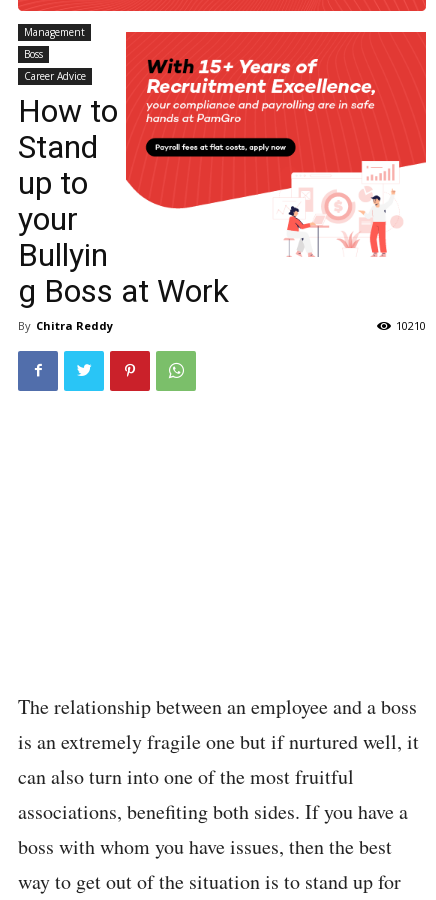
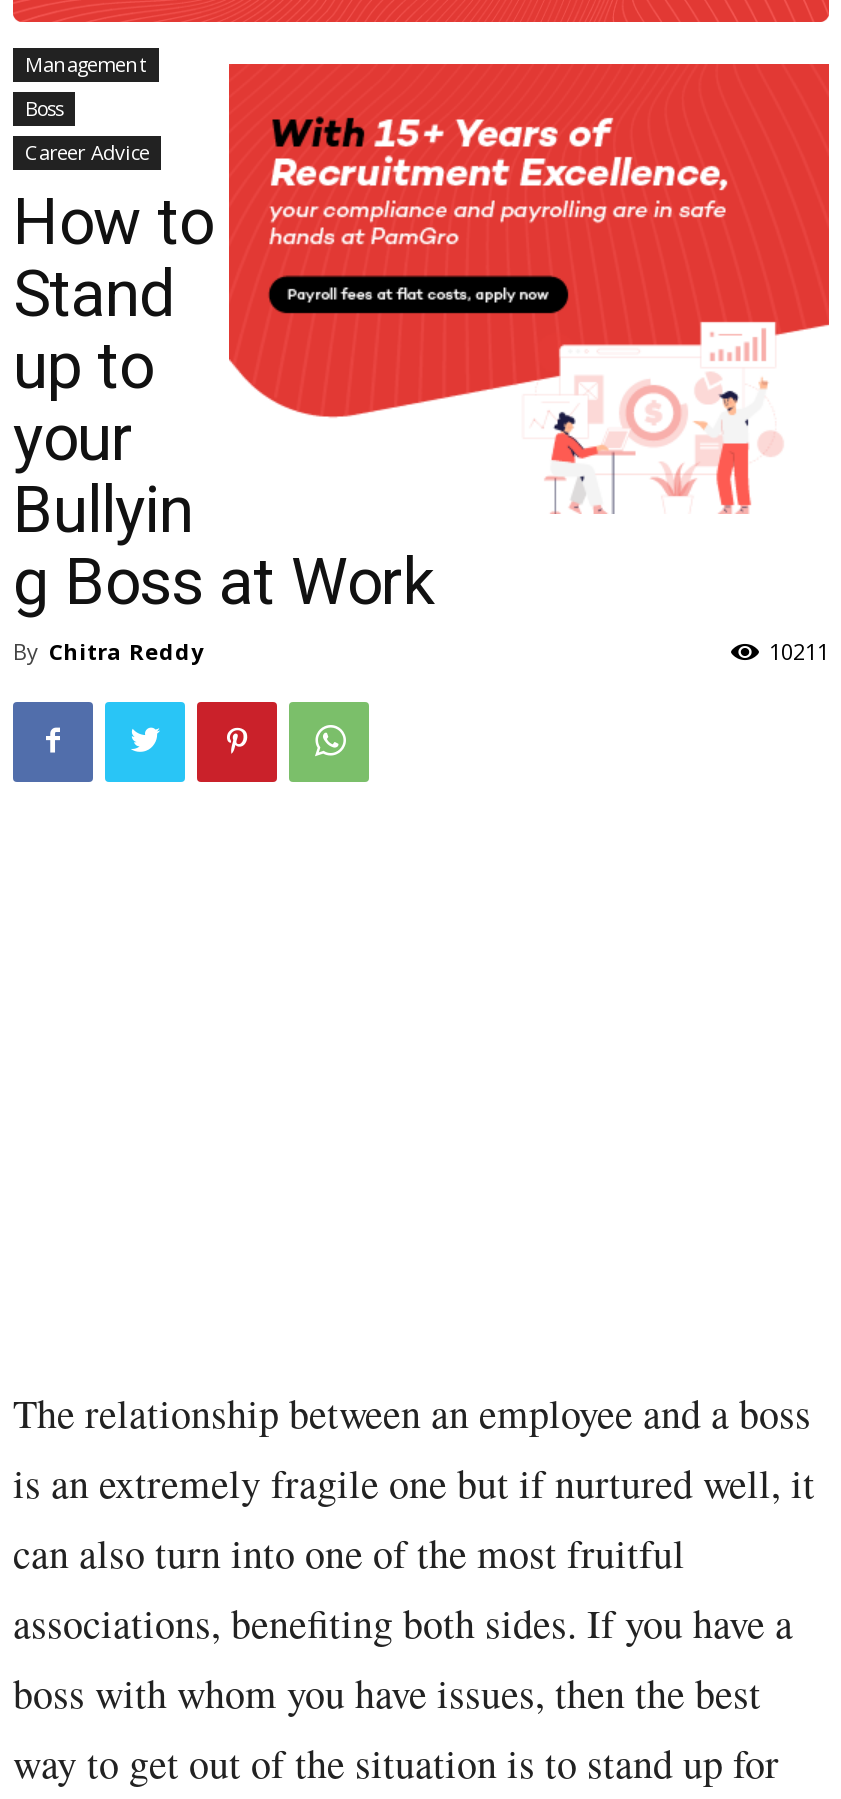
- 10210
+ 10211
